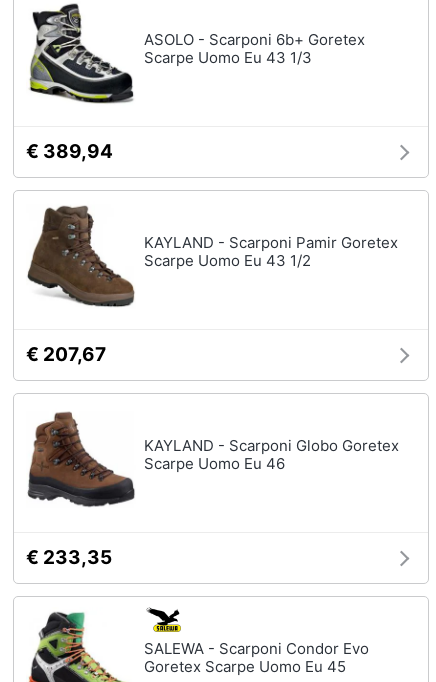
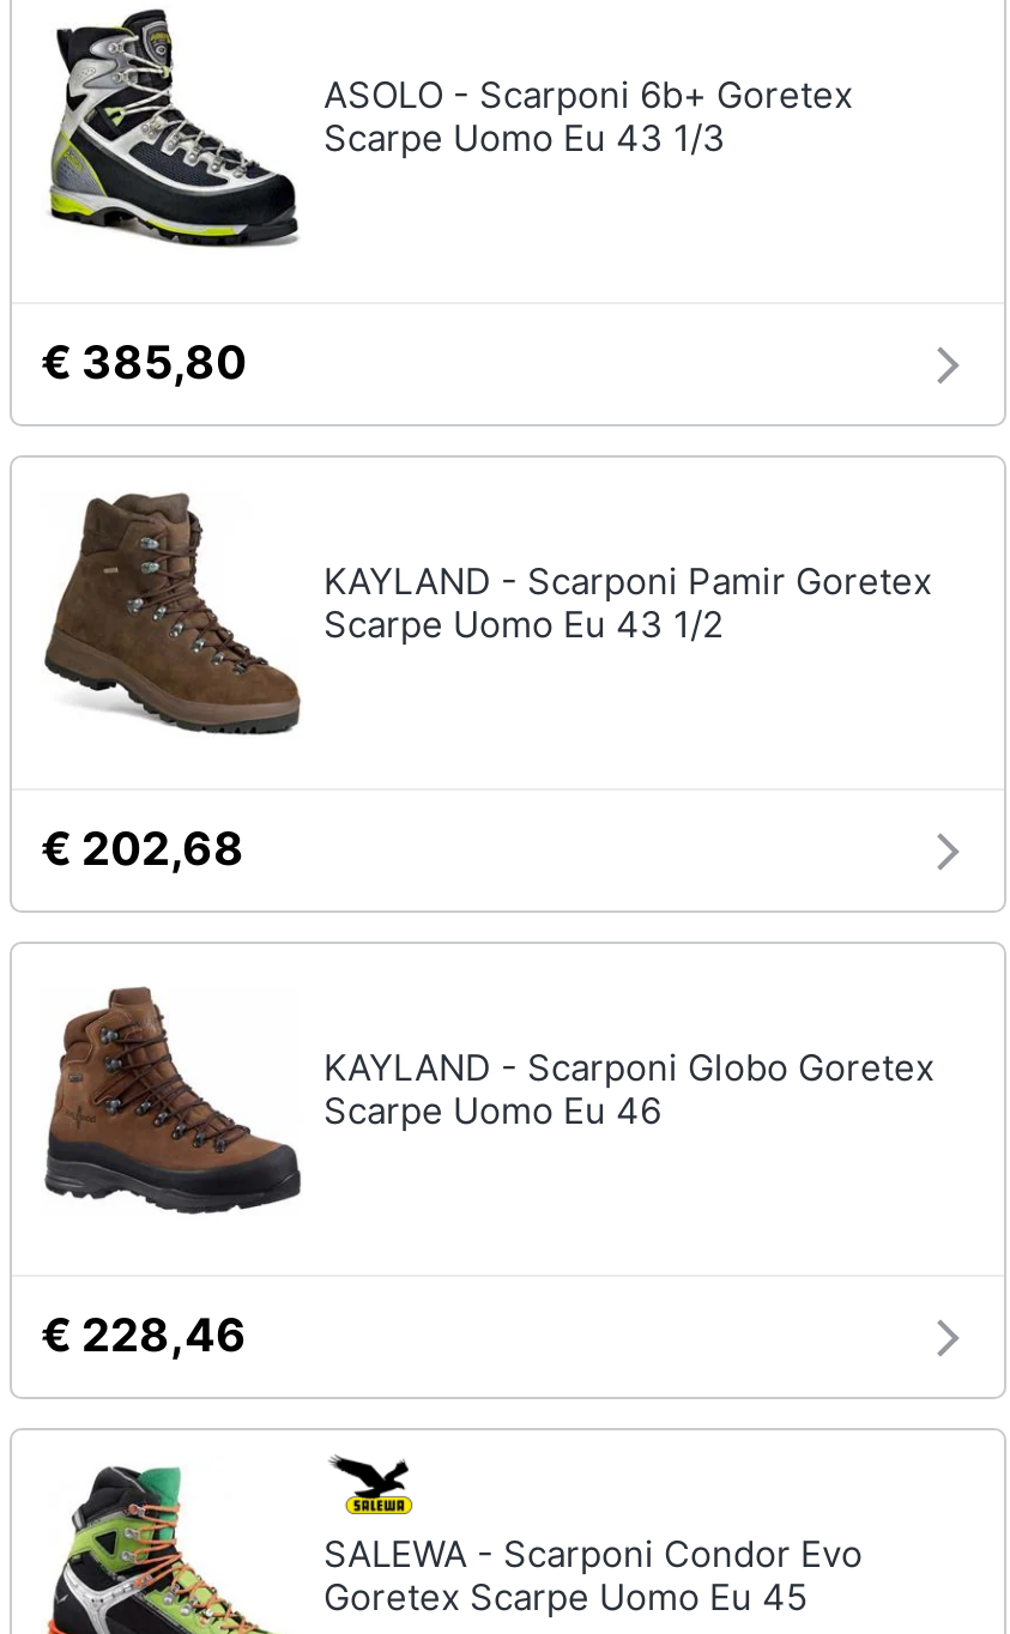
- € 389,94
+ € 385,80

- € 207,67
+ € 202,68

- € 233,35
+ € 228,46
